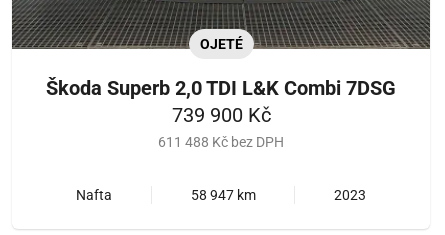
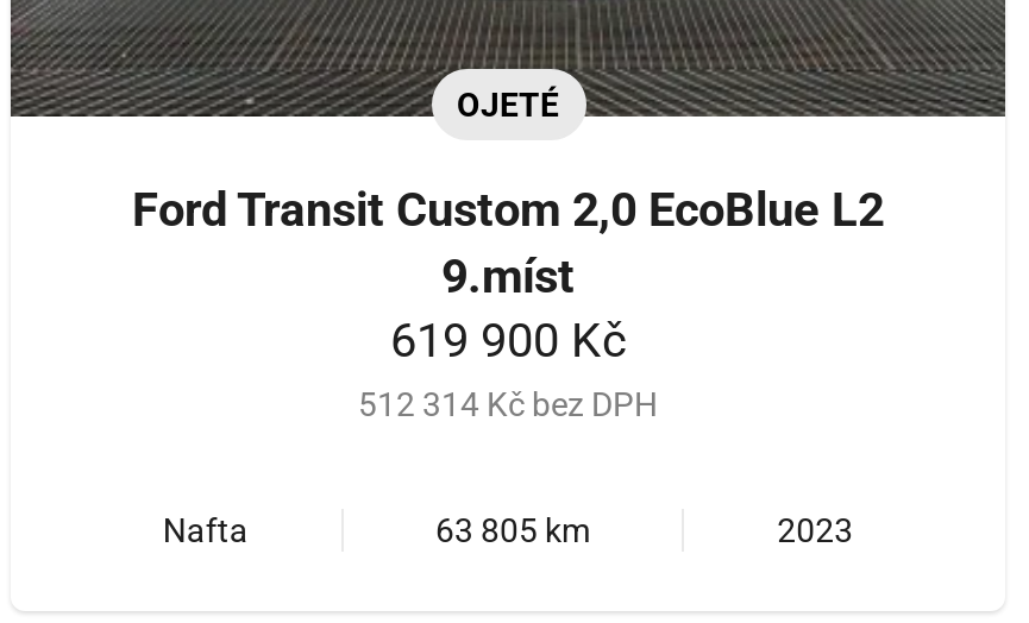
- Škoda Superb 2,0 TDI L&K Combi 7DSG
- 739 900 Kč
- 611 488 Kč bez DPH
+ Ford Transit Custom 2,0 EcoBlue L2
+ 9.míst
+ 619 900 Kč
+ 512 314 Kč bez DPH

- 58 947 km
+ 63 805 km
